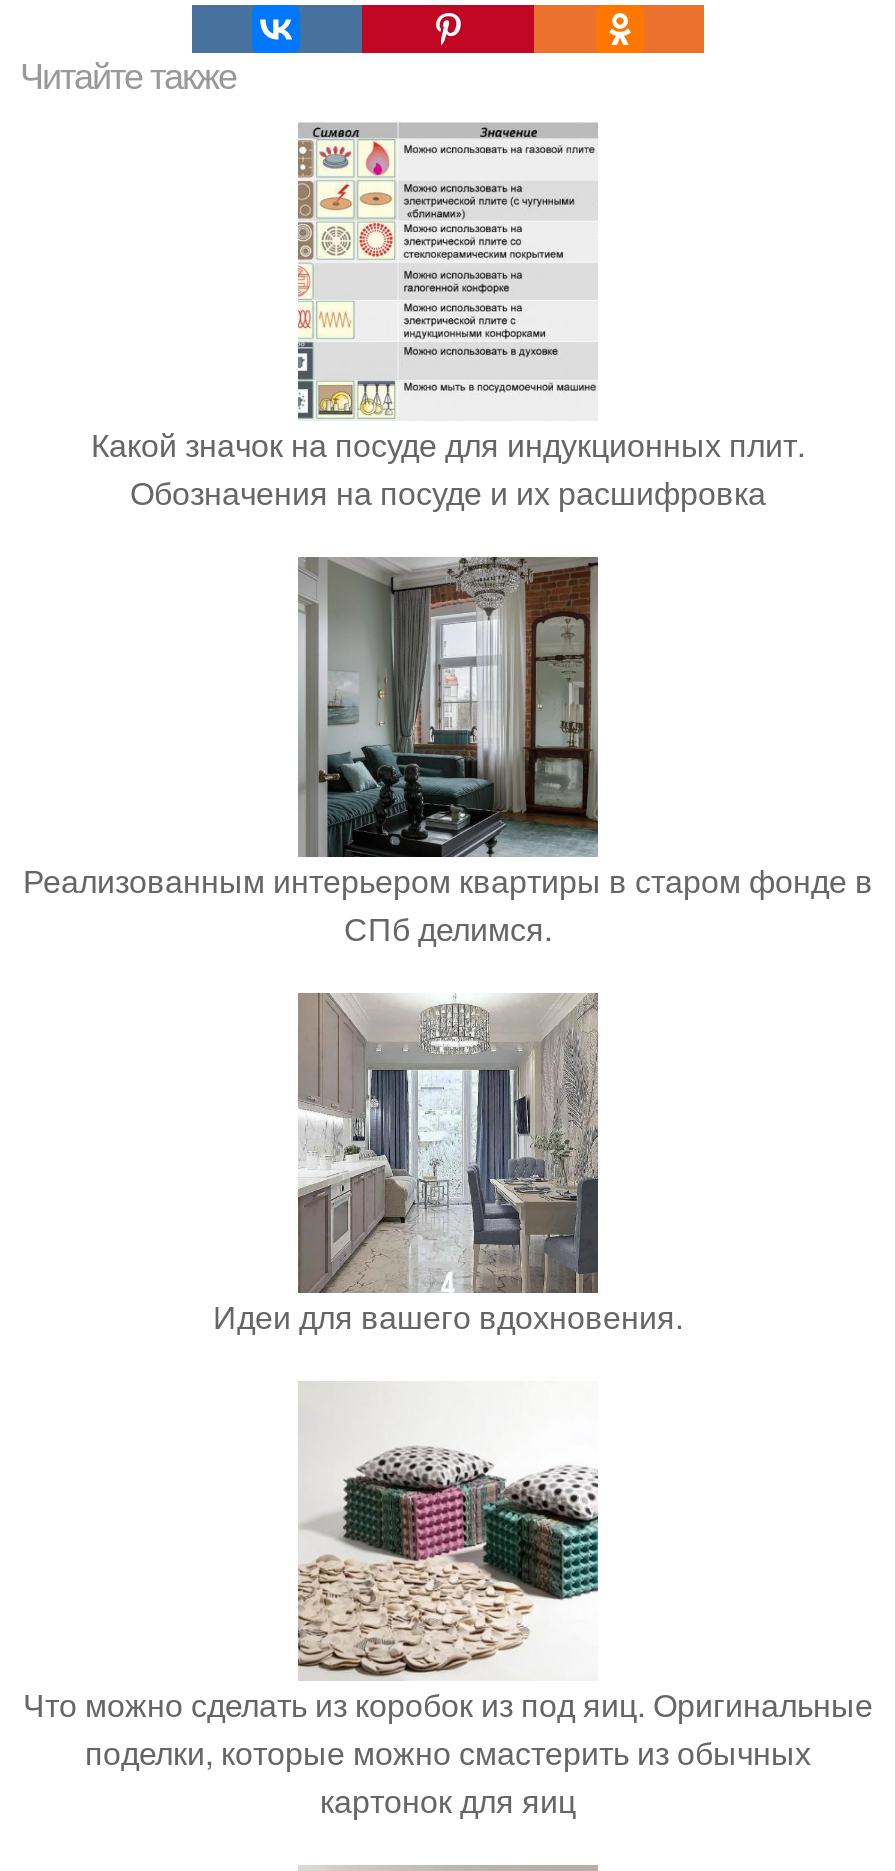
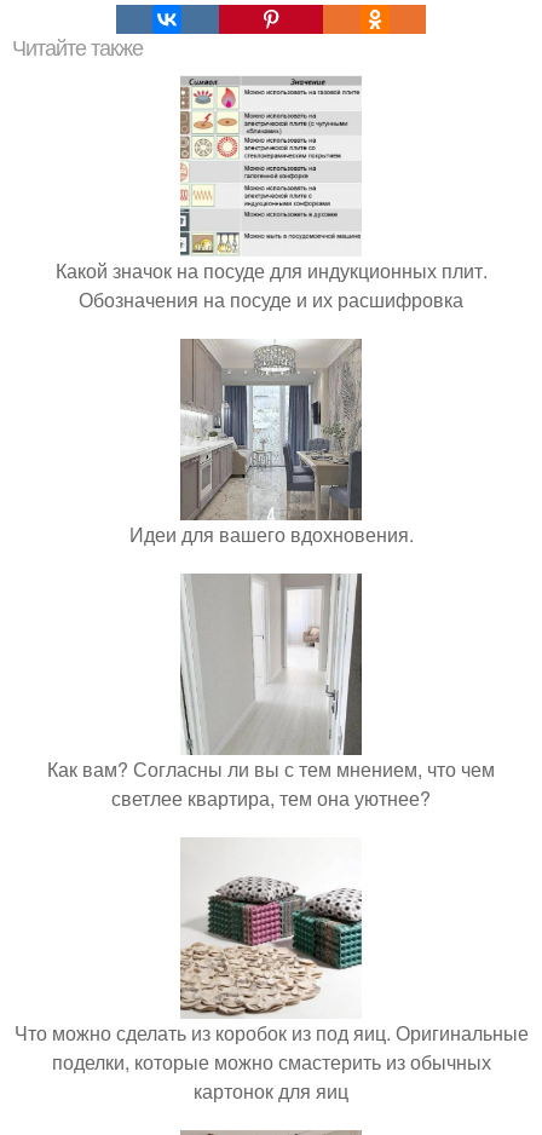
- [image]
- Реализованным интерьером квартиры в старом фонде в
- СПб делимся.

moved up: [image] | Идеи для вашего вдохновения.

+ [image]
+ Как вам? Согласны ли вы с тем мнением, что чем
+ светлее квартира, тем она уютнее?
